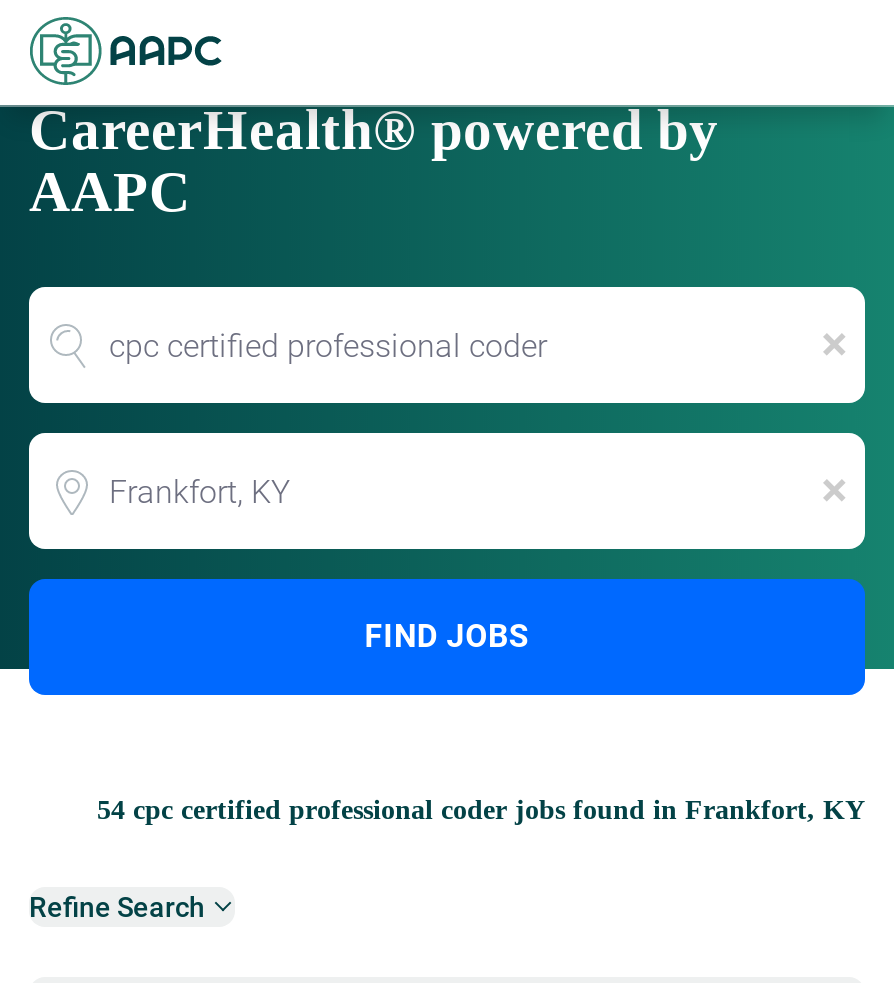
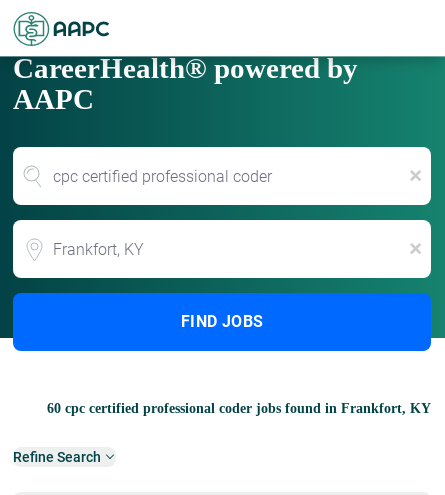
- 54 cpc certified professional coder jobs found in Frankfort, KY
+ 60 cpc certified professional coder jobs found in Frankfort, KY
